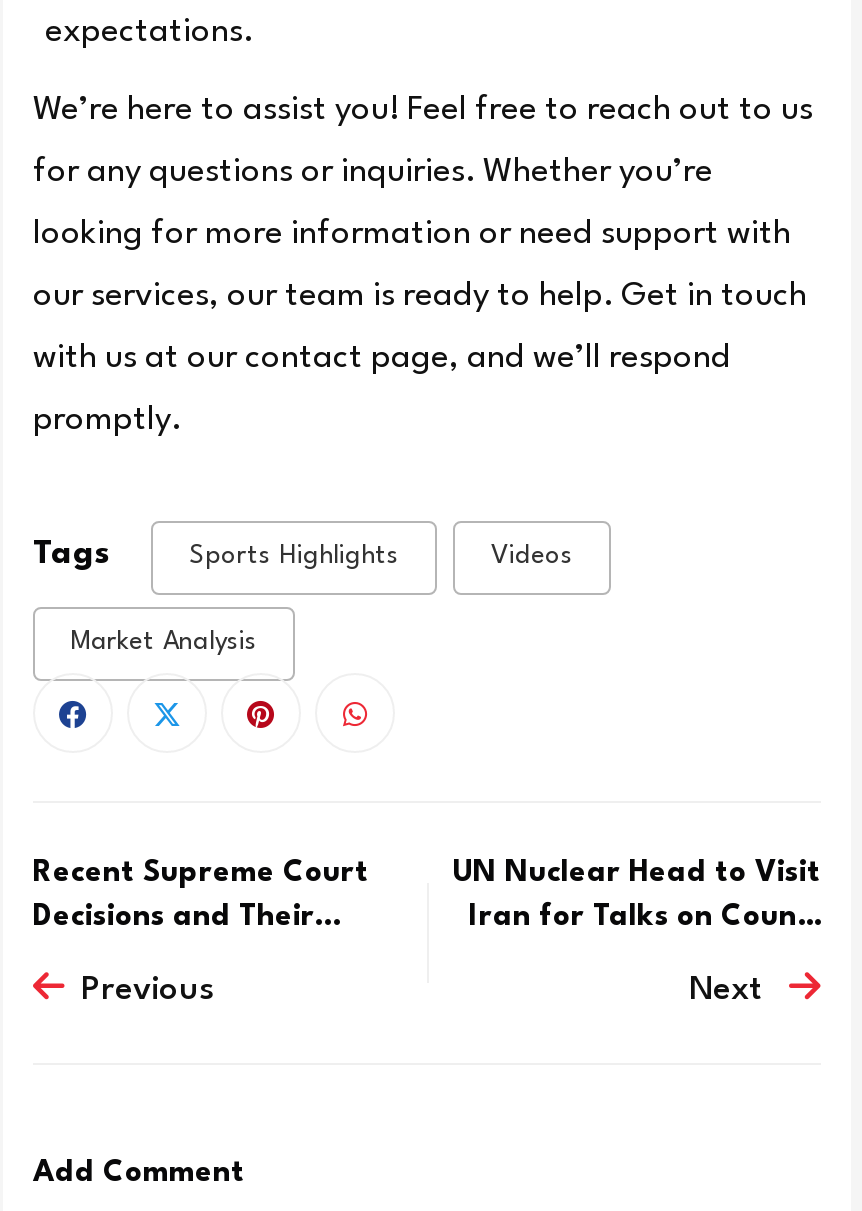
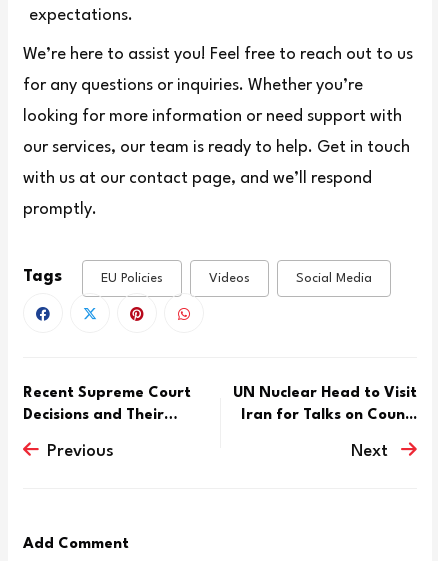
- Sports Highlights
+ EU Policies

- Market Analysis
+ Social Media
